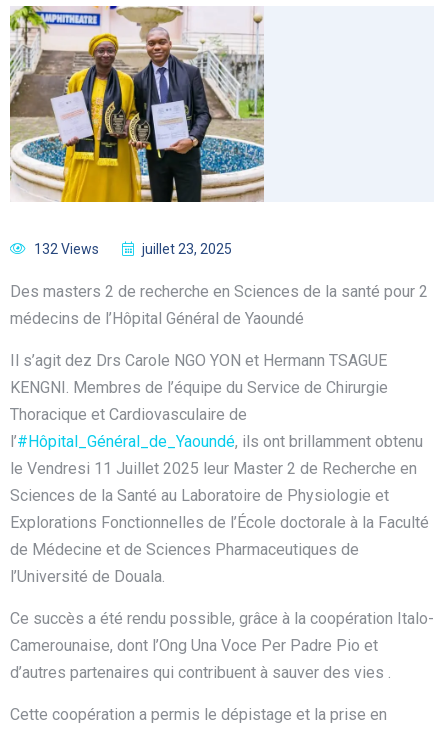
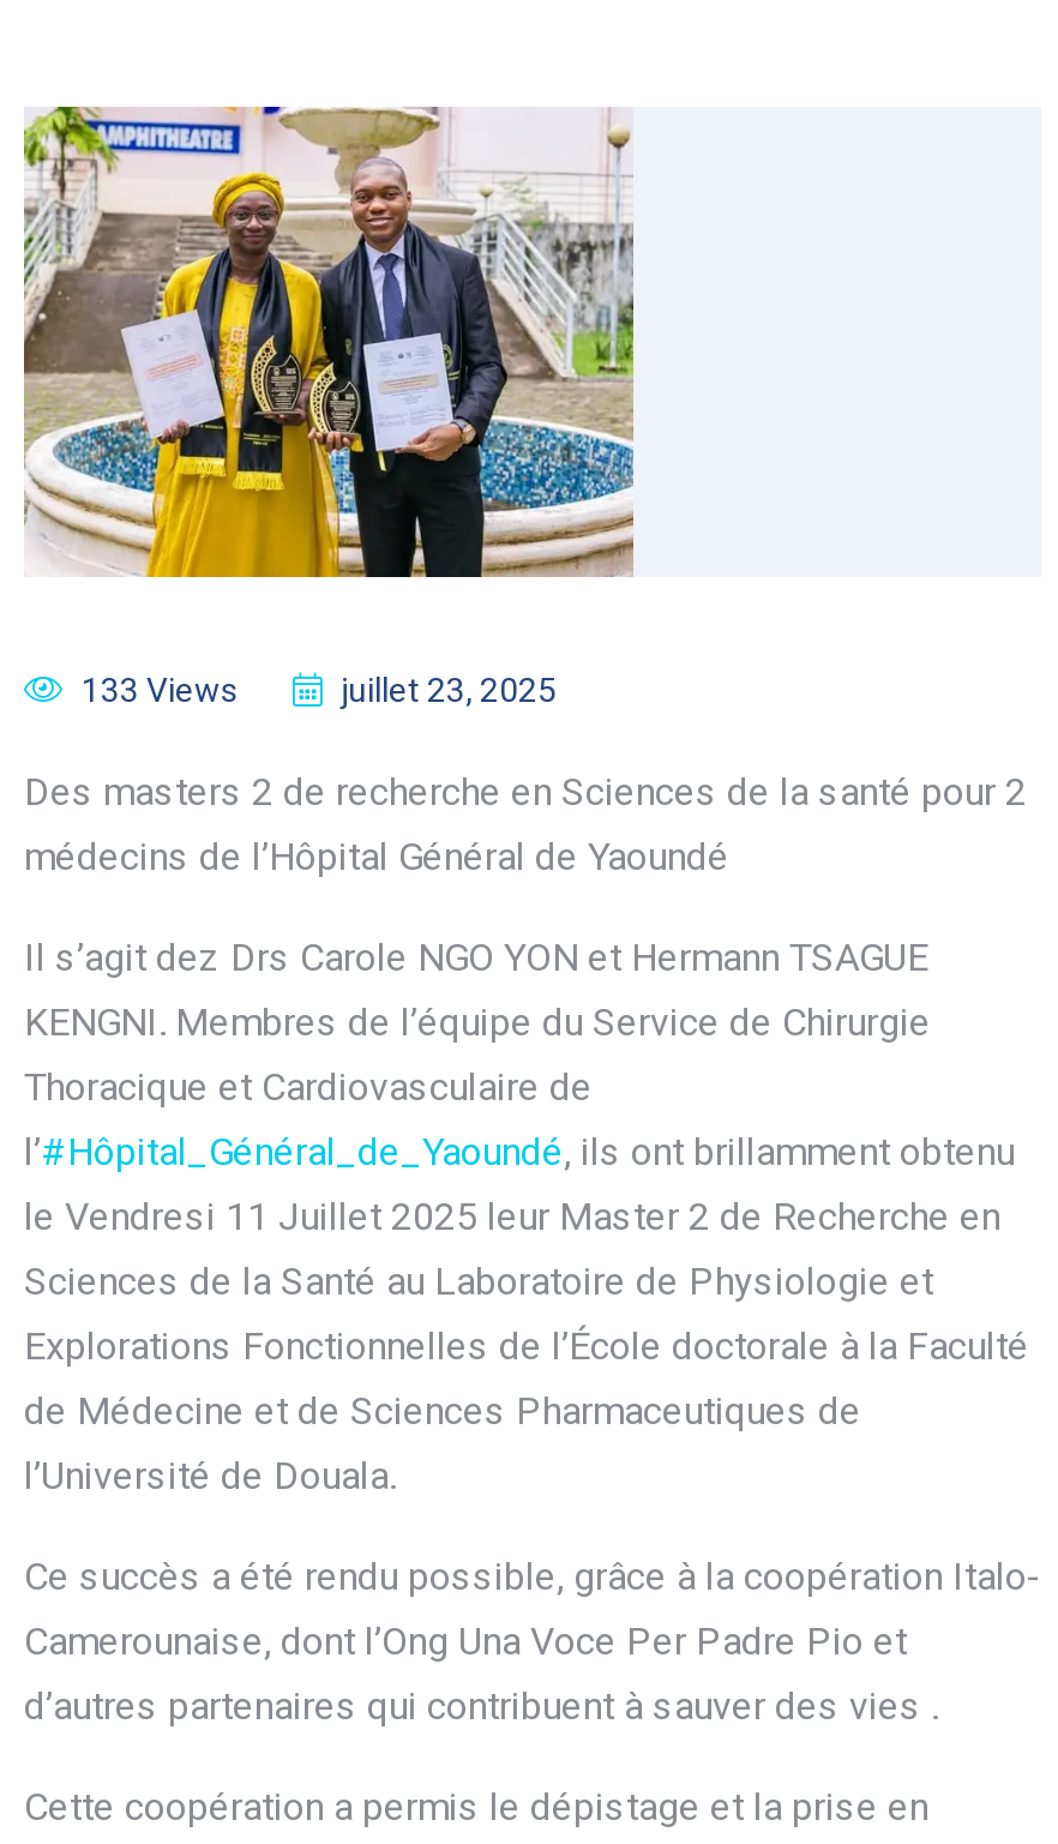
- 132 Views
+ 133 Views
